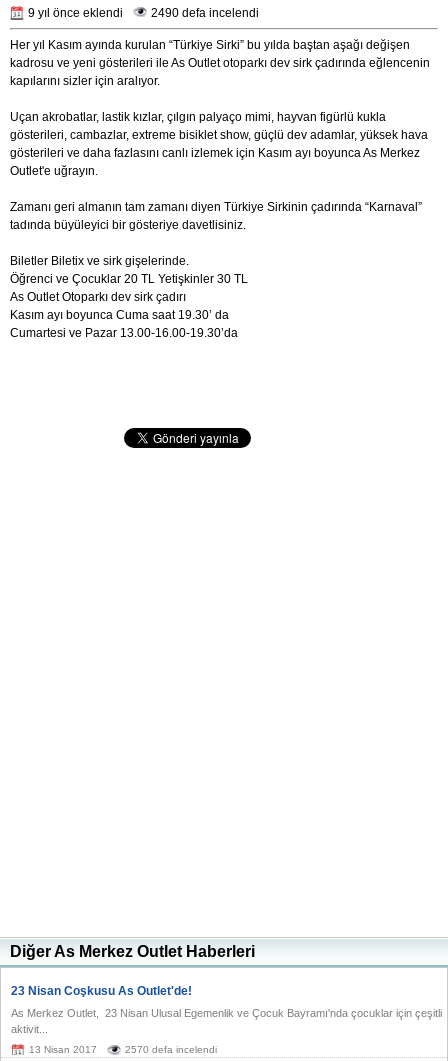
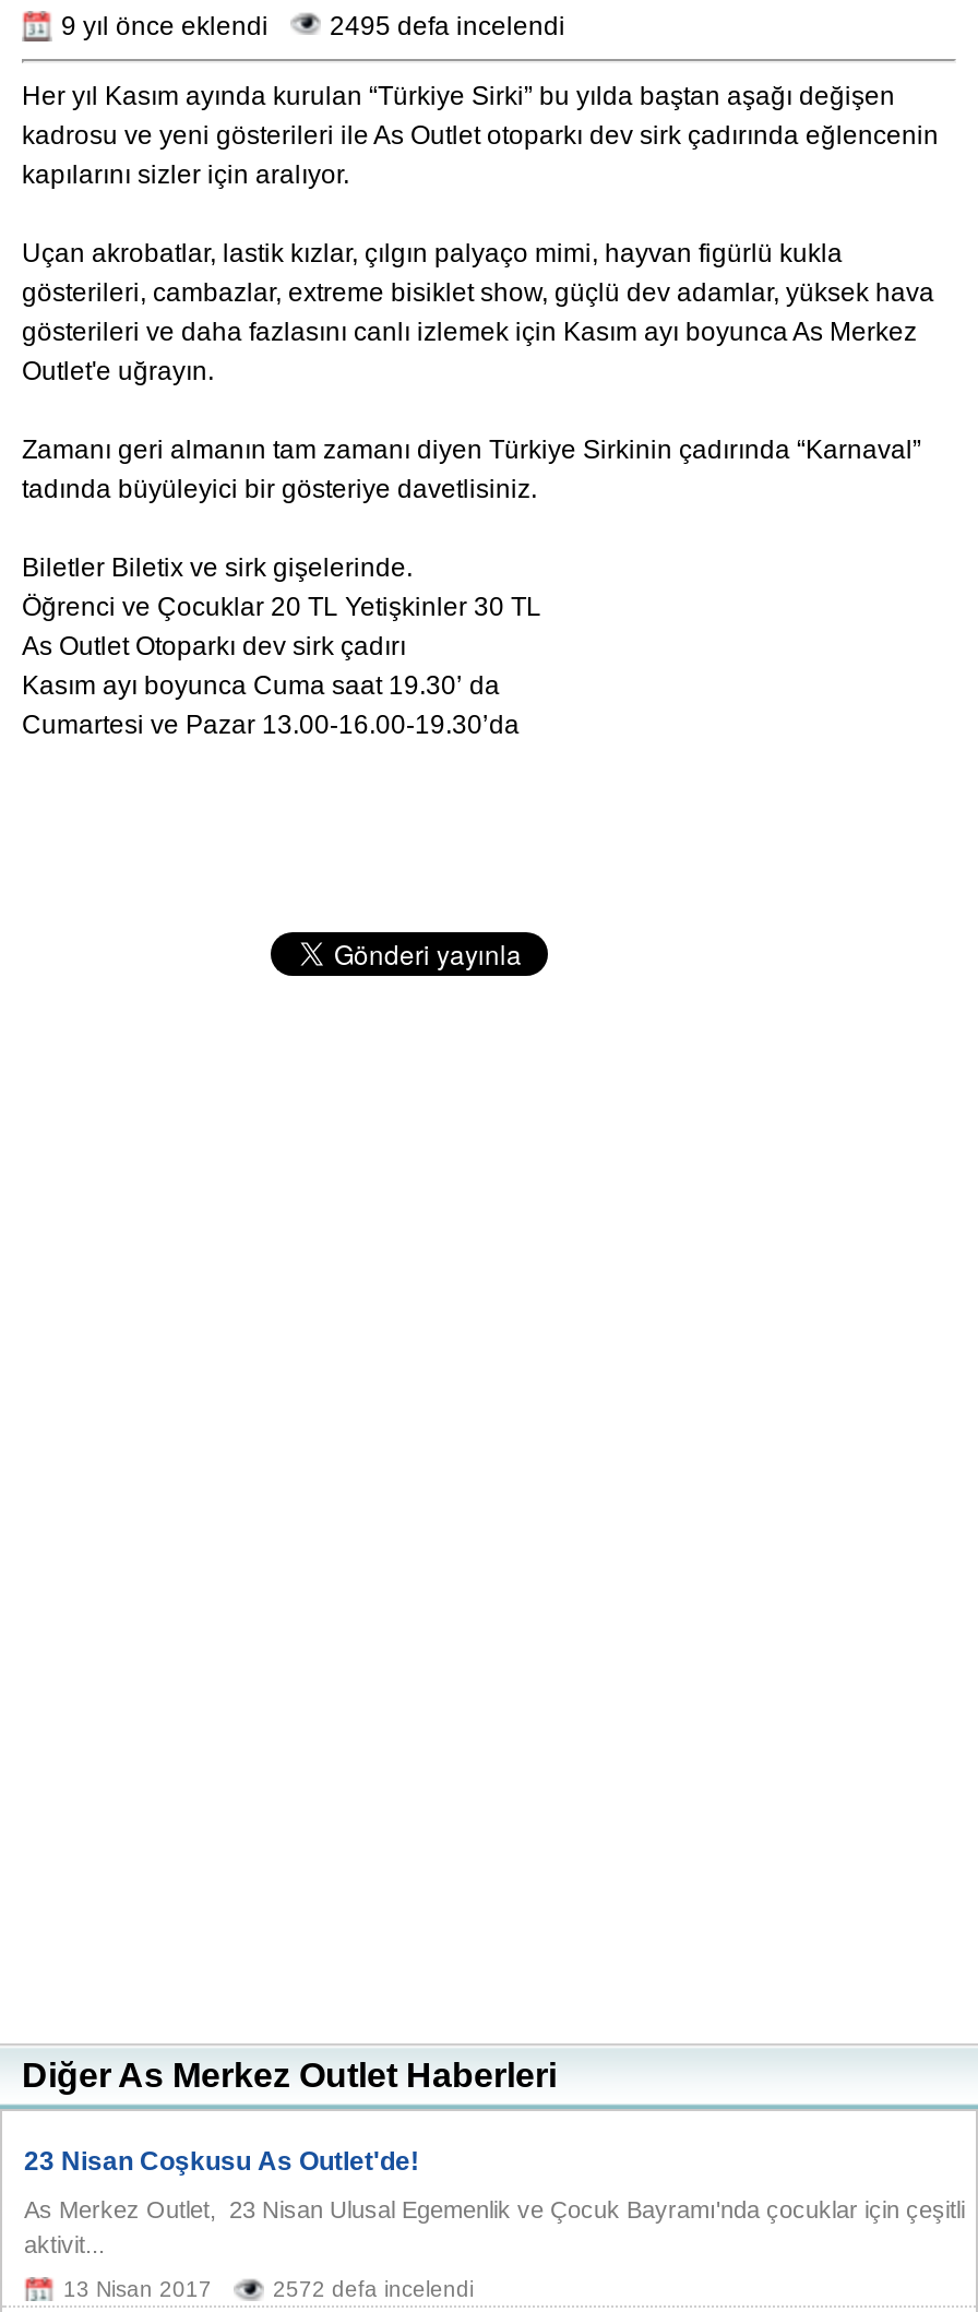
- 2490 defa incelendi
+ 2495 defa incelendi

- 2570 defa incelendi
+ 2572 defa incelendi
